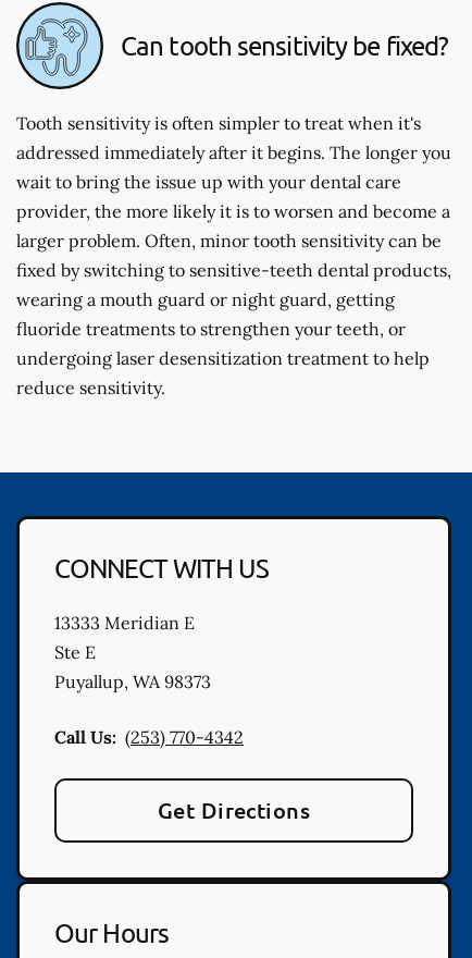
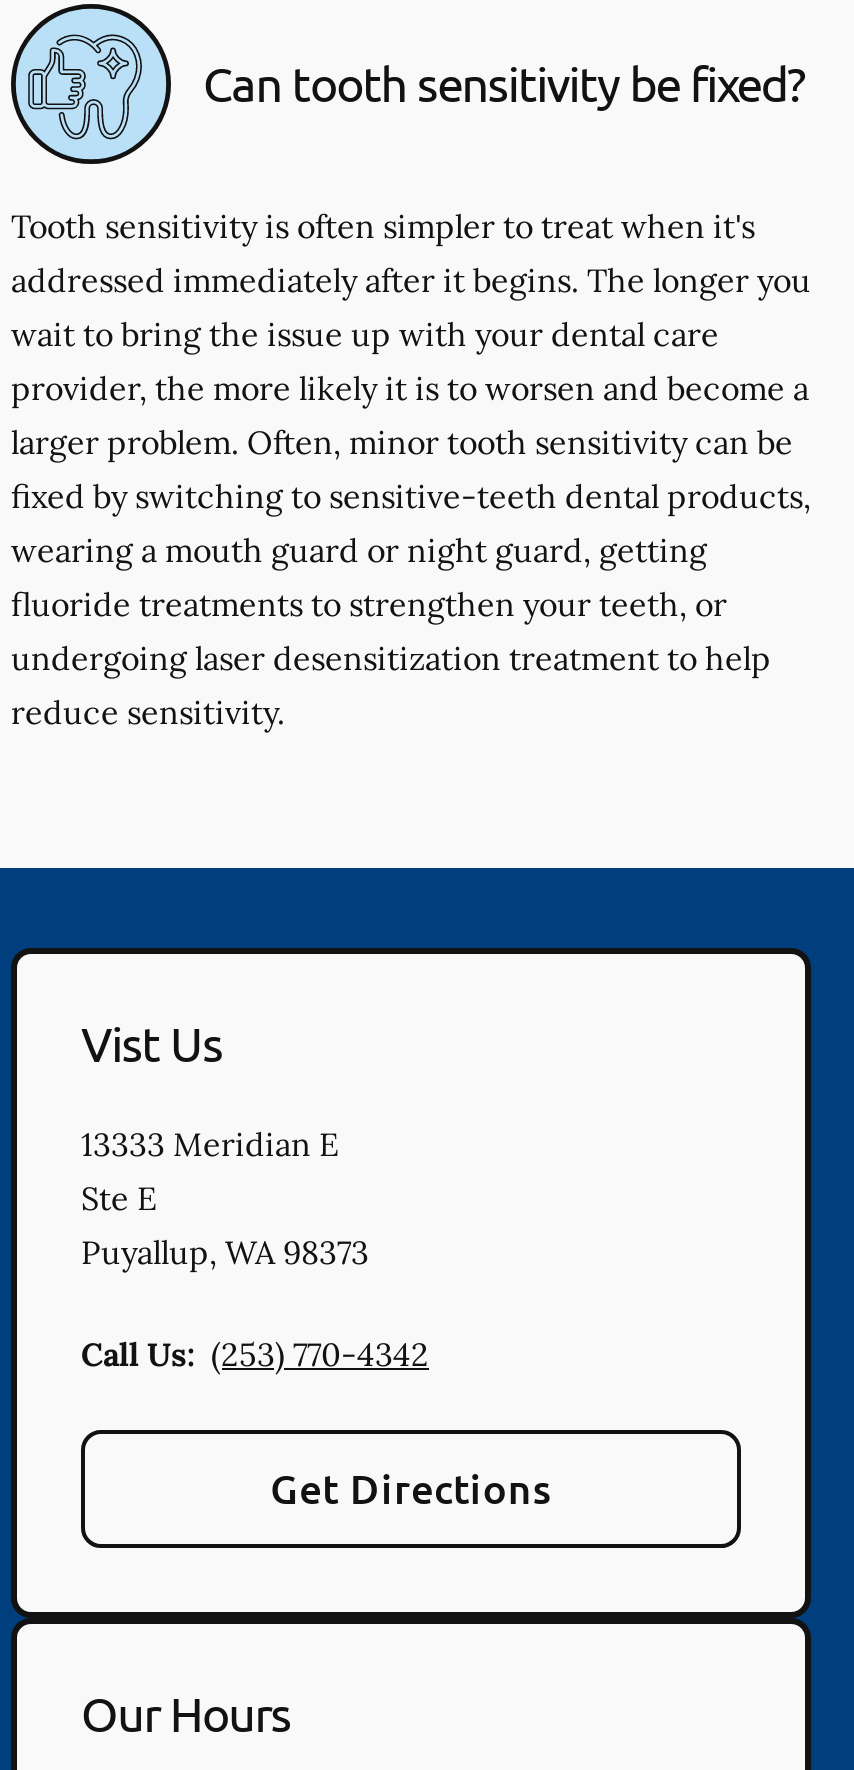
- CONNECT WITH US
+ Vist Us
